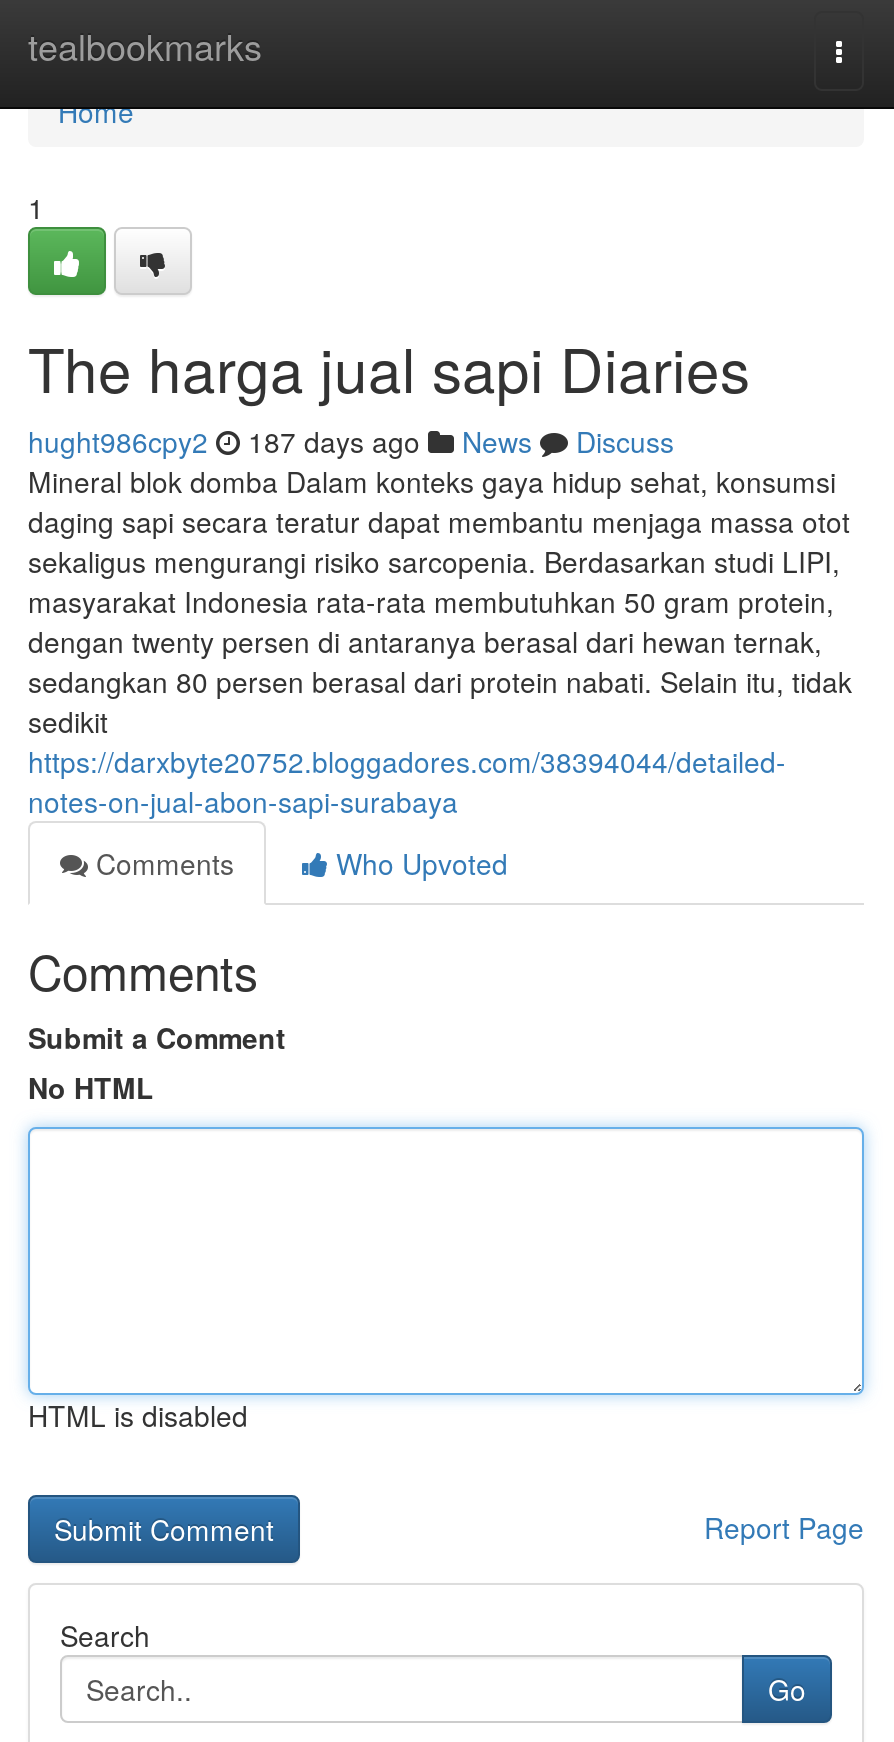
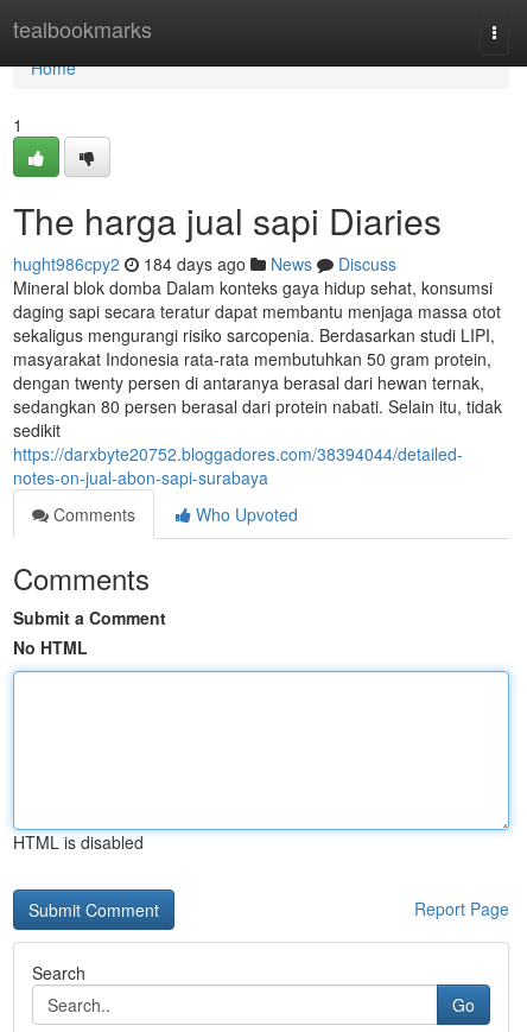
- hught986cpy2 187 days ago News Discuss
+ hught986cpy2 184 days ago News Discuss
